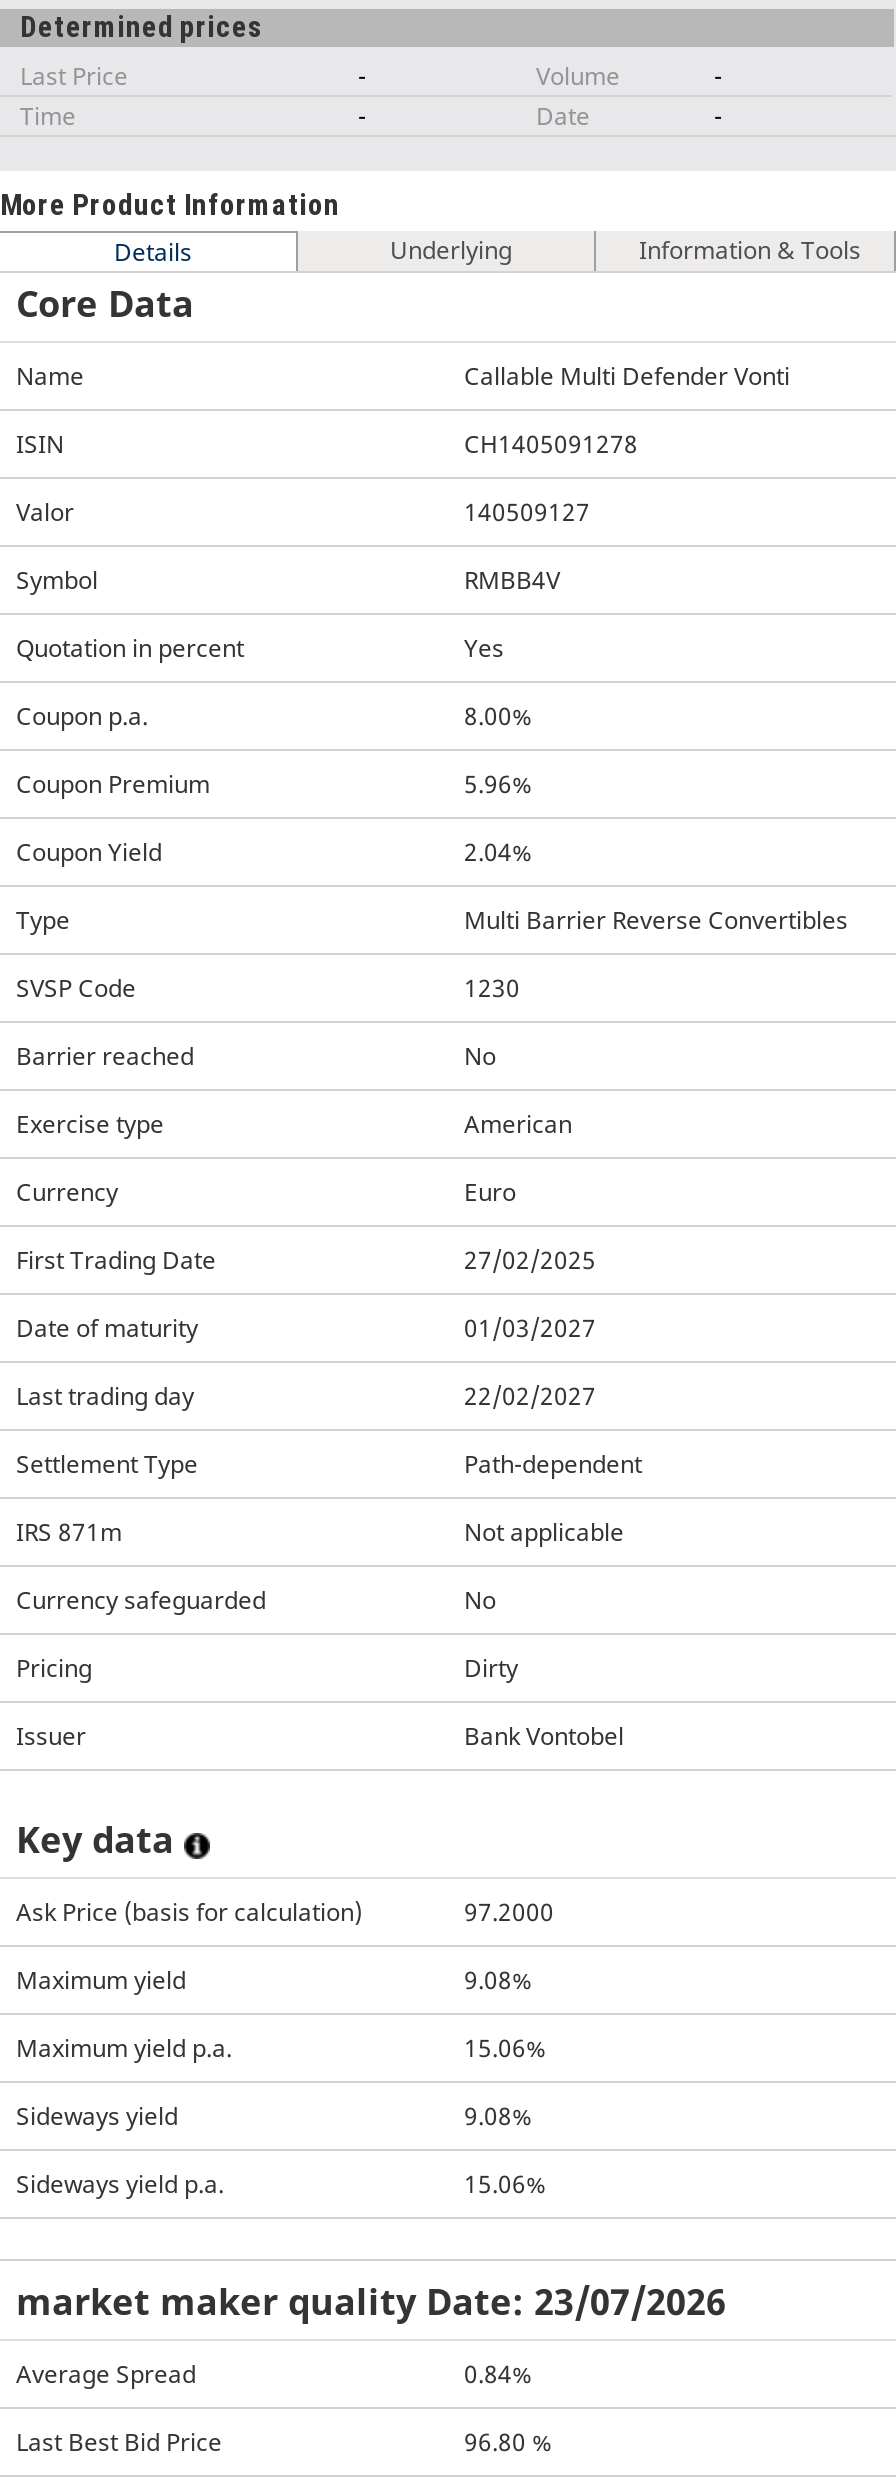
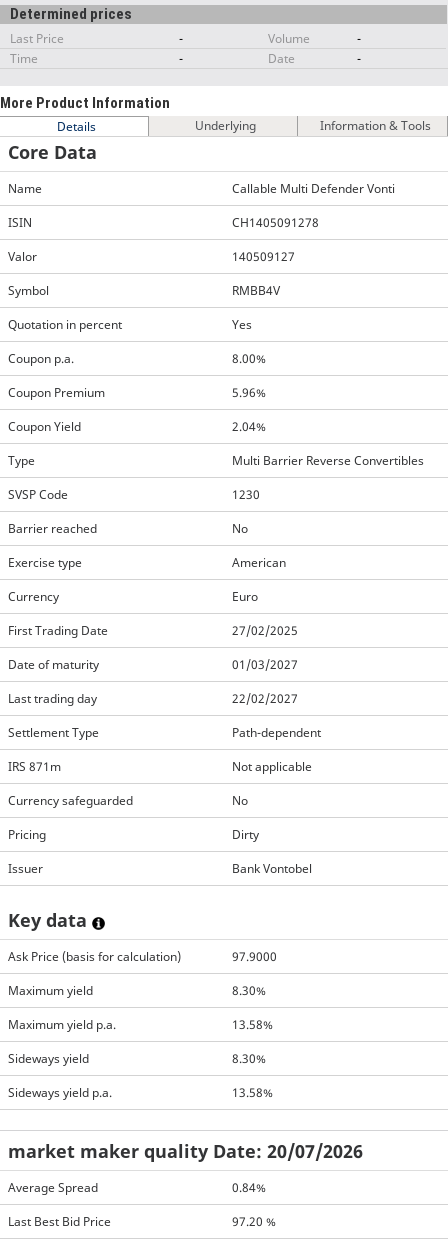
- 97.2000
+ 97.9000

- 9.08%
+ 8.30%

- 15.06%
+ 13.58%

- 9.08%
+ 8.30%

- 15.06%
+ 13.58%

- market maker quality Date: 23/07/2026
+ market maker quality Date: 20/07/2026

- 96.80 %
+ 97.20 %
